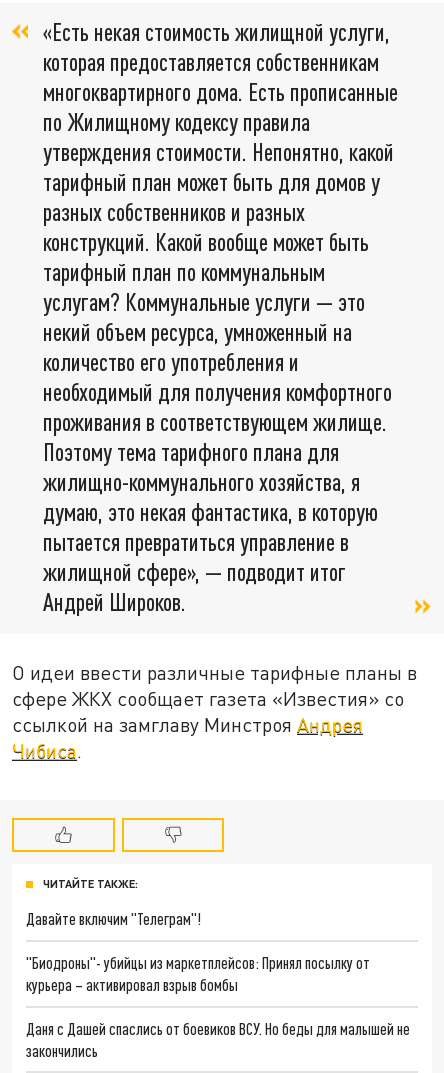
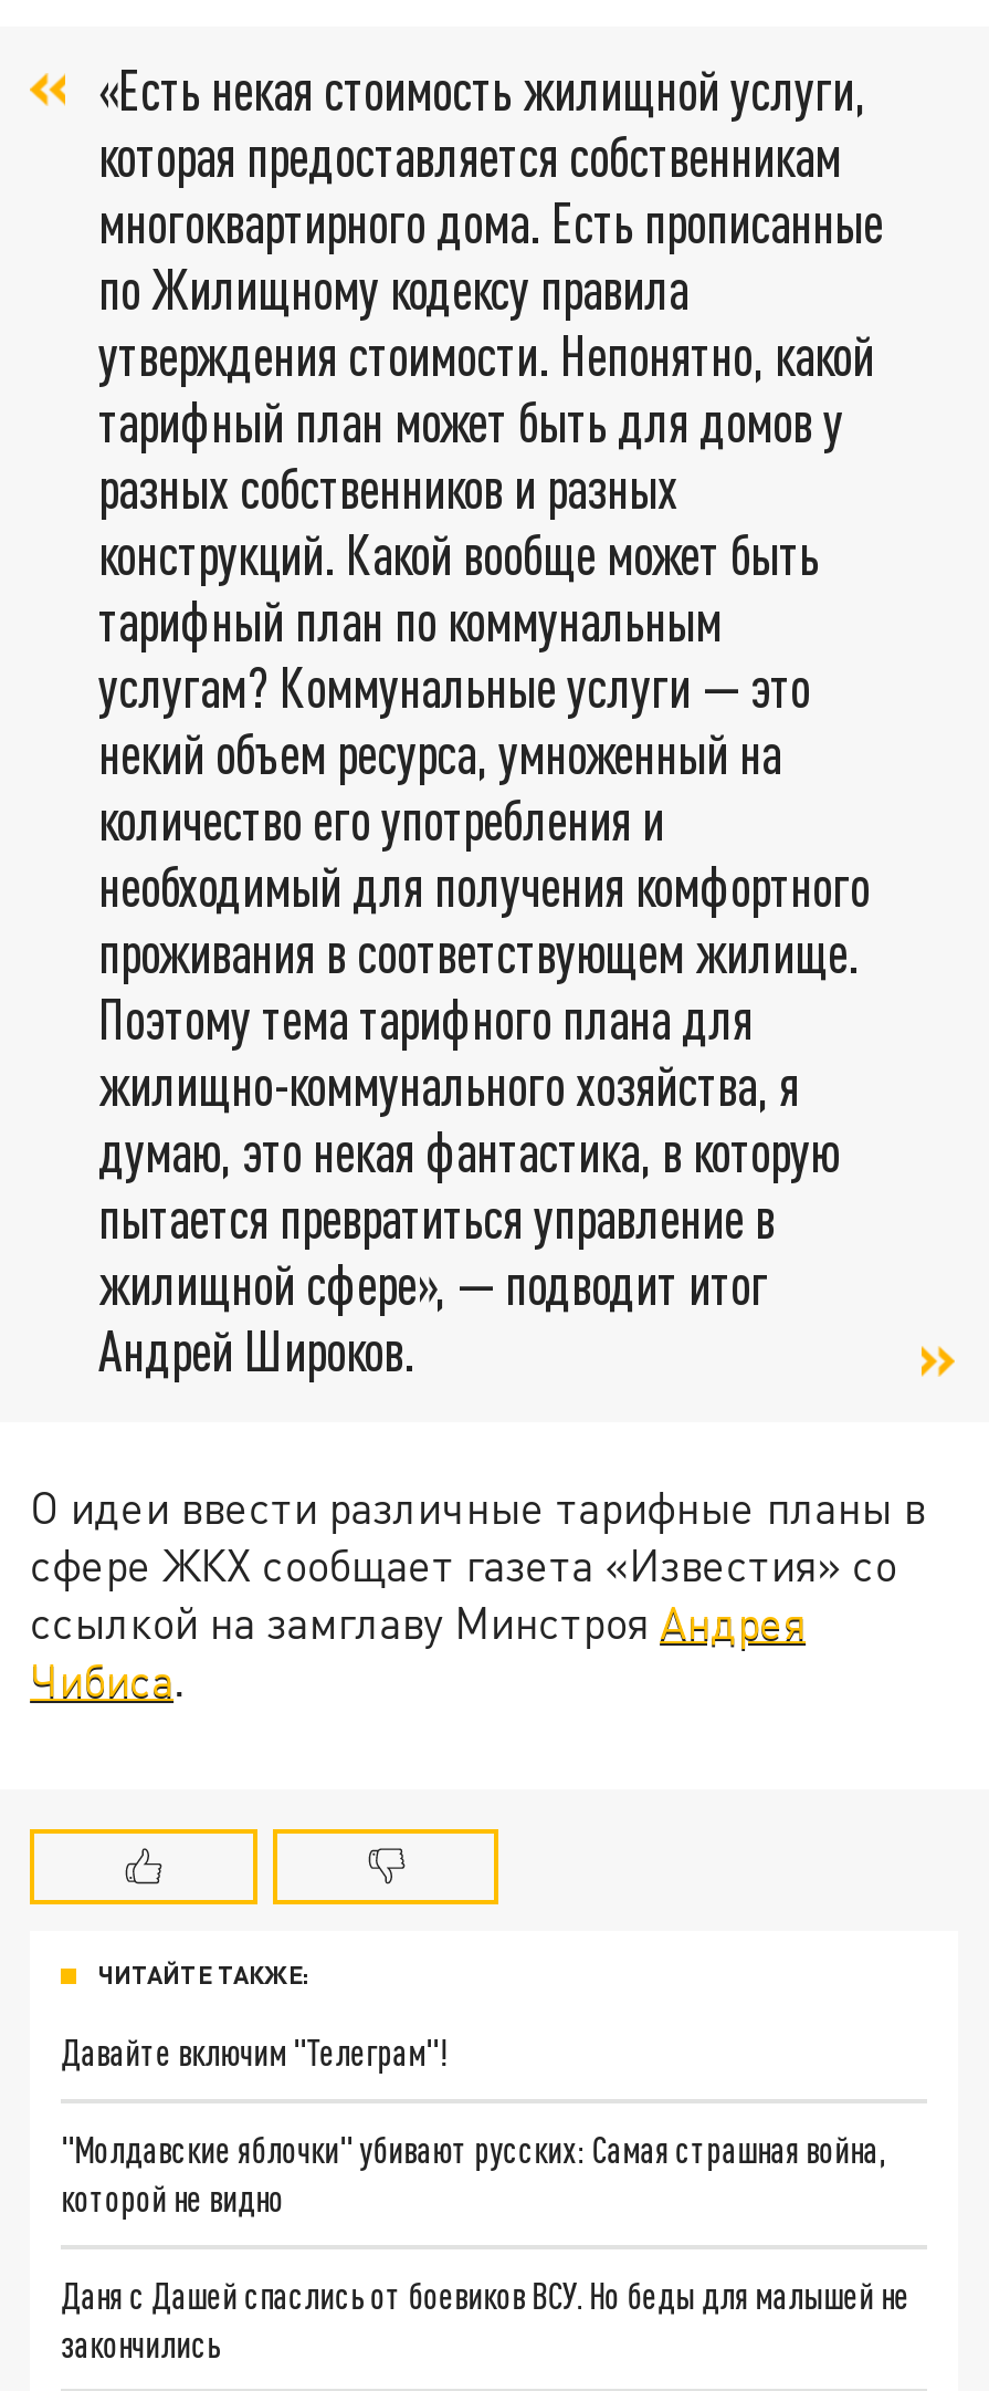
- "Биодроны"- убийцы из маркетплейсов: Принял посылку от
- курьера – активировал взрыв бомбы
+ "Молдавские яблочки" убивают русских: Самая страшная война,
+ которой не видно
